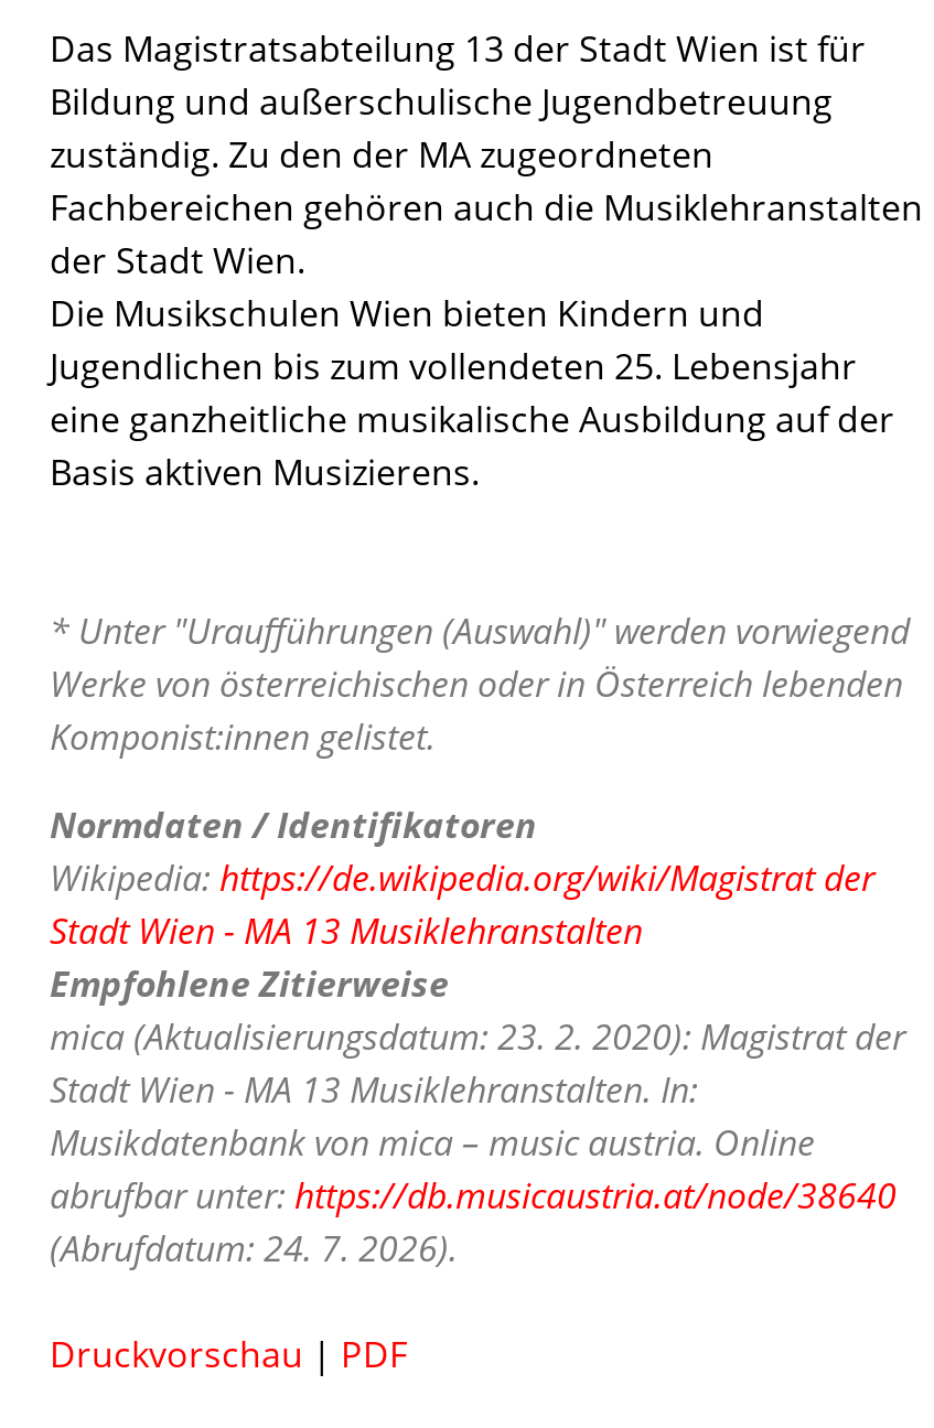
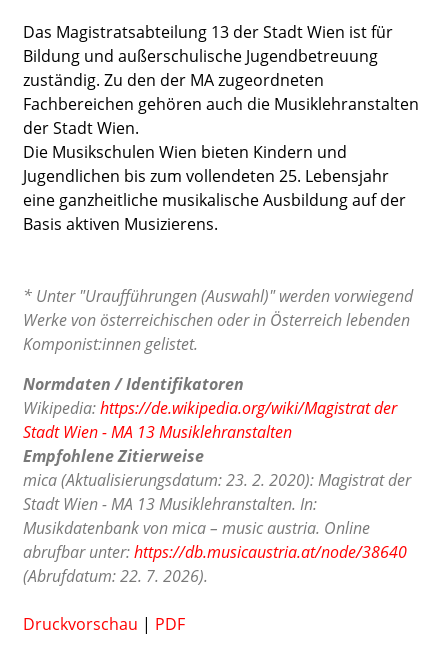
- (Abrufdatum: 24. 7. 2026).
+ (Abrufdatum: 22. 7. 2026).
